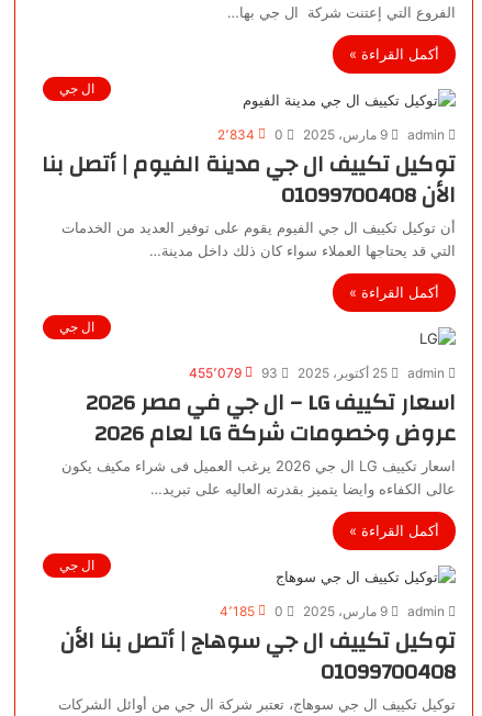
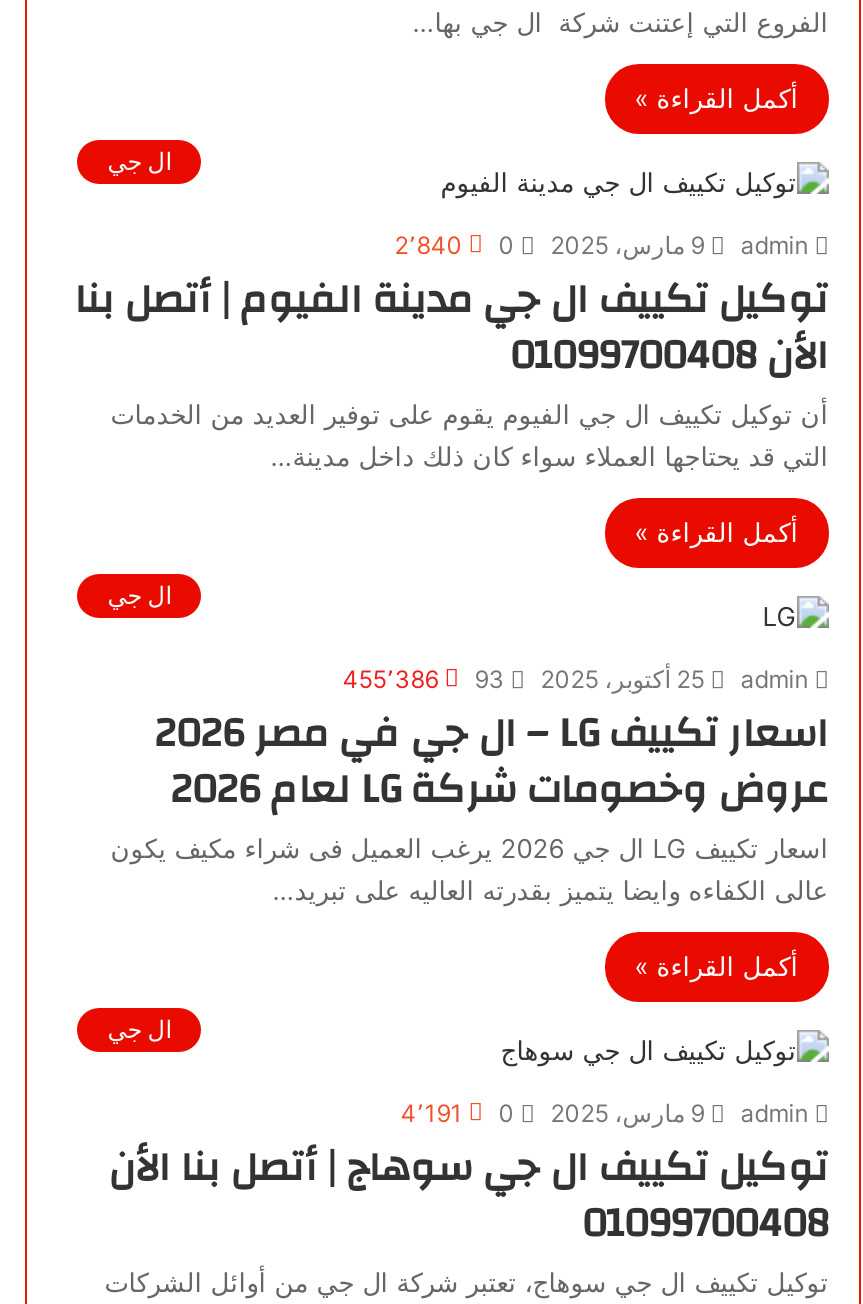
- 2٬834 0
+ 2٬840 0

- 455٬079 93
+ 455٬386 93

- 4٬185 0
+ 4٬191 0
